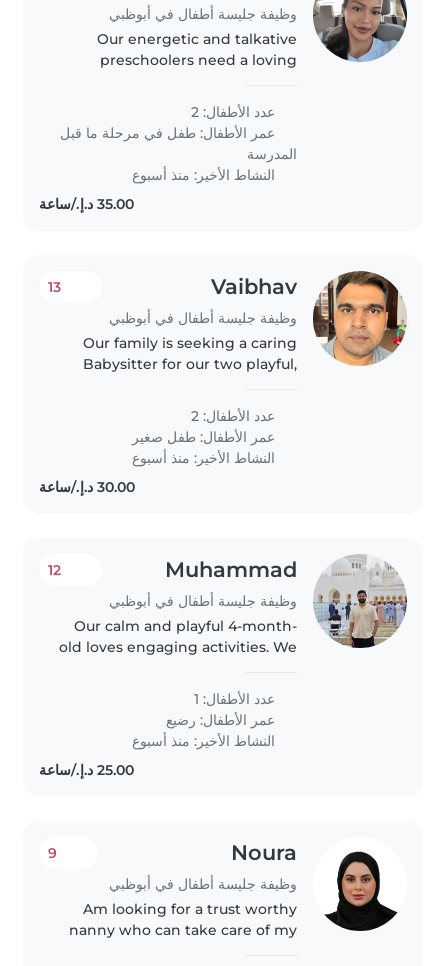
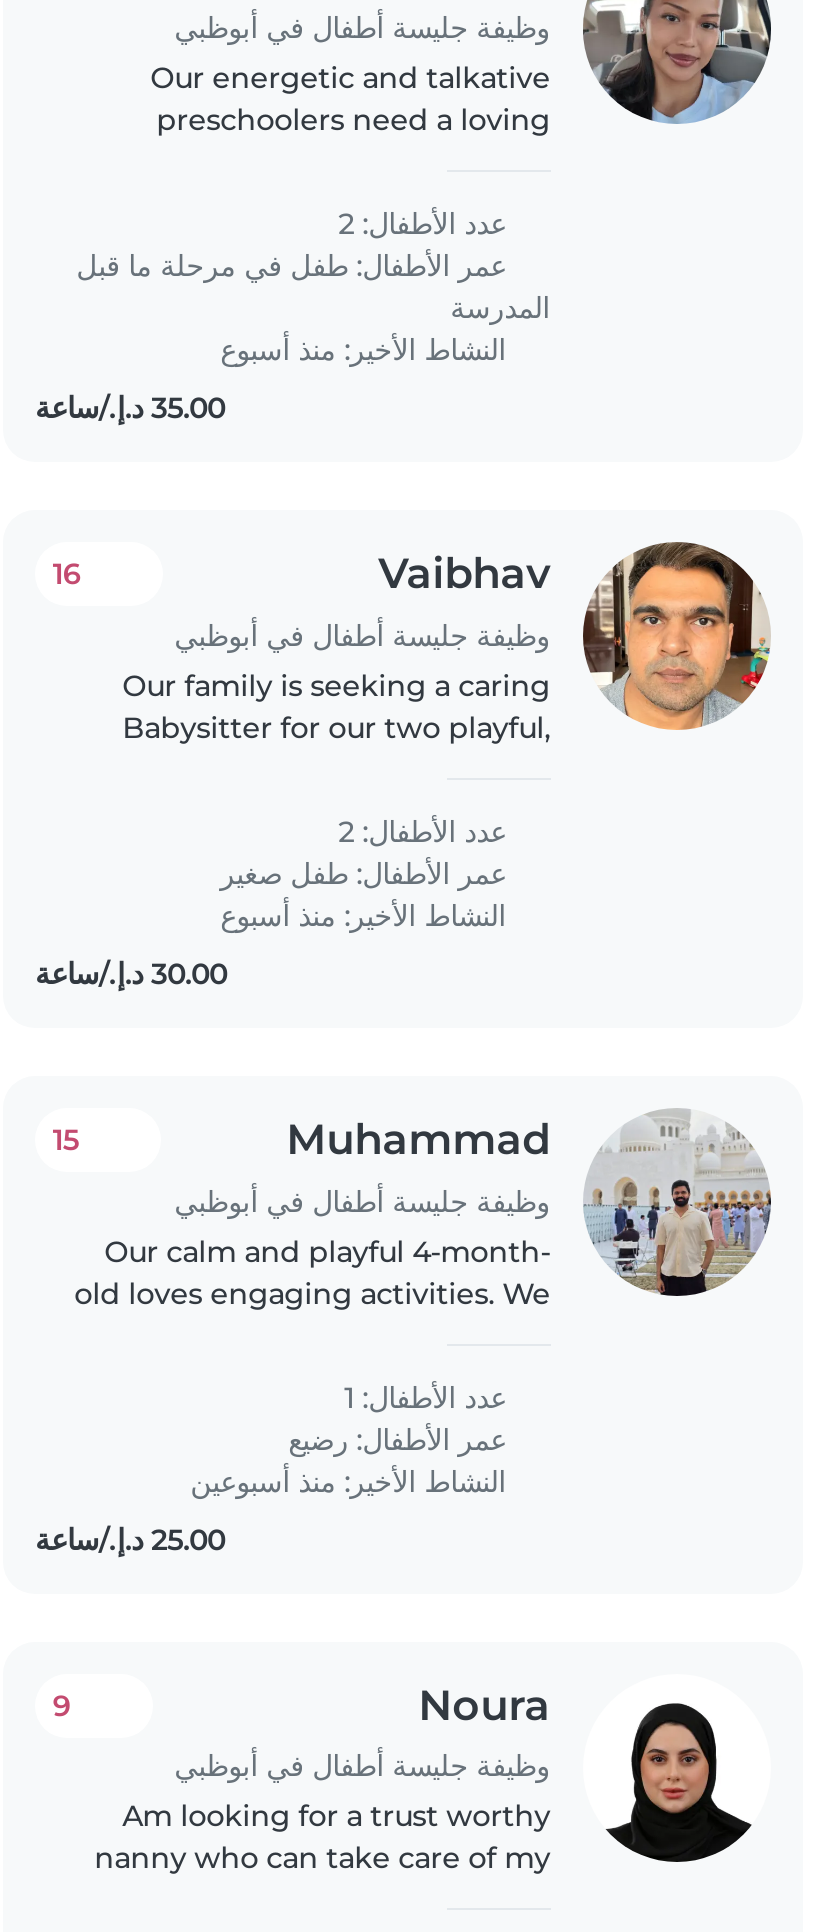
- 13
+ 16

- 12
+ 15

- النشاط الأخير: منذ أسبوع
+ النشاط الأخير: منذ أسبوعين
